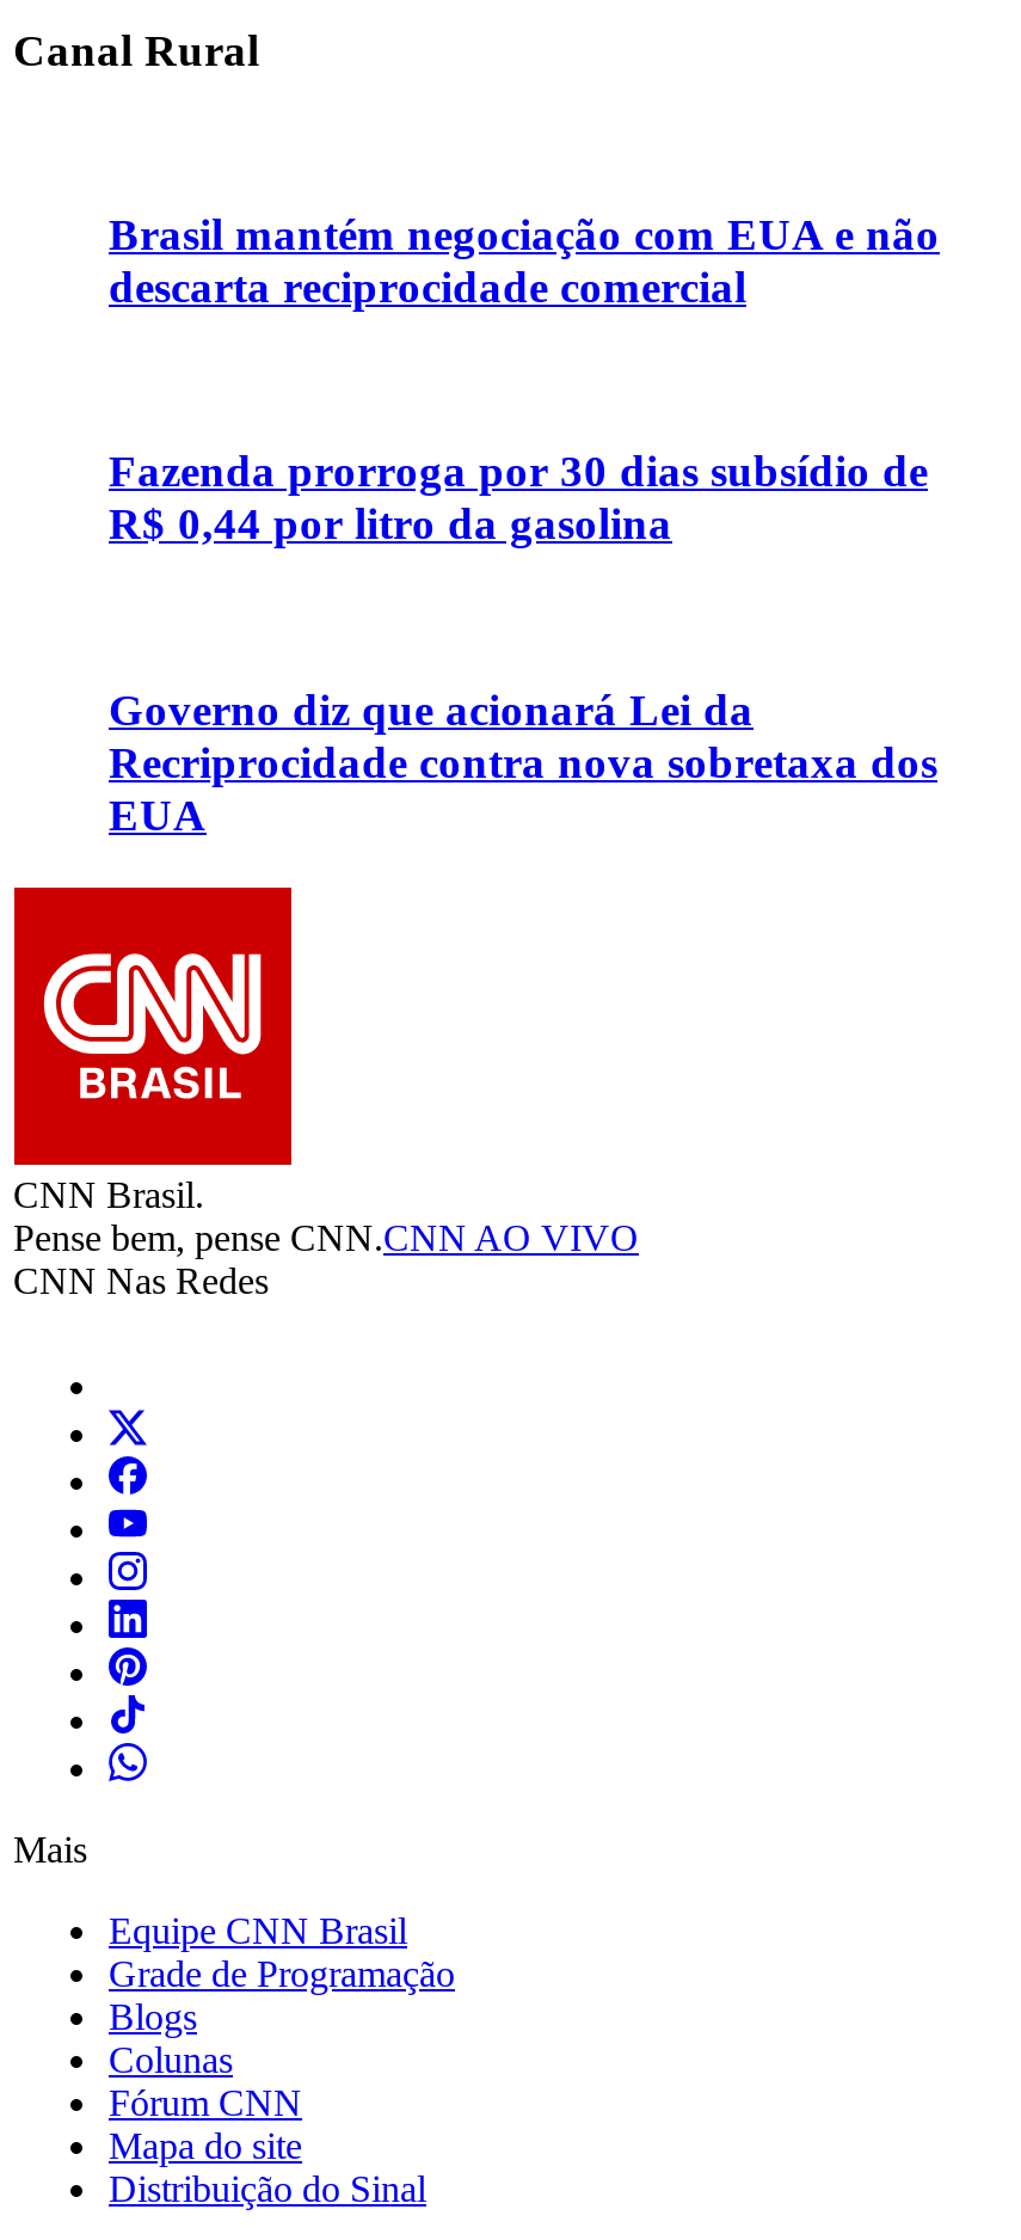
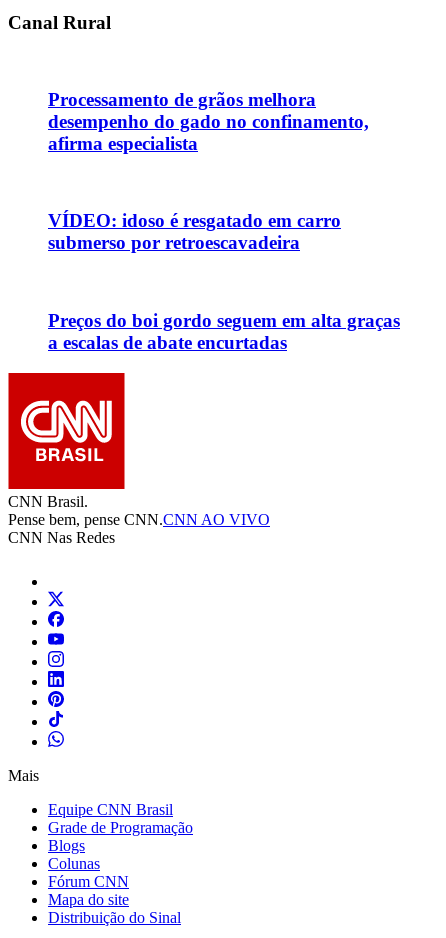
- Brasil mantém negociação com EUA e não
- descarta reciprocidade comercial
+ Processamento de grãos melhora
+ desempenho do gado no confinamento,
+ afirma especialista

- Fazenda prorroga por 30 dias subsídio de
- R$ 0,44 por litro da gasolina
+ VÍDEO: idoso é resgatado em carro
+ submerso por retroescavadeira

- Governo diz que acionará Lei da
- Recriprocidade contra nova sobretaxa dos
- EUA
+ Preços do boi gordo seguem em alta graças
+ a escalas de abate encurtadas
